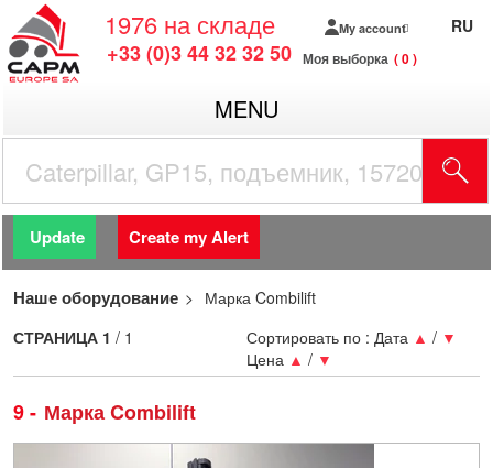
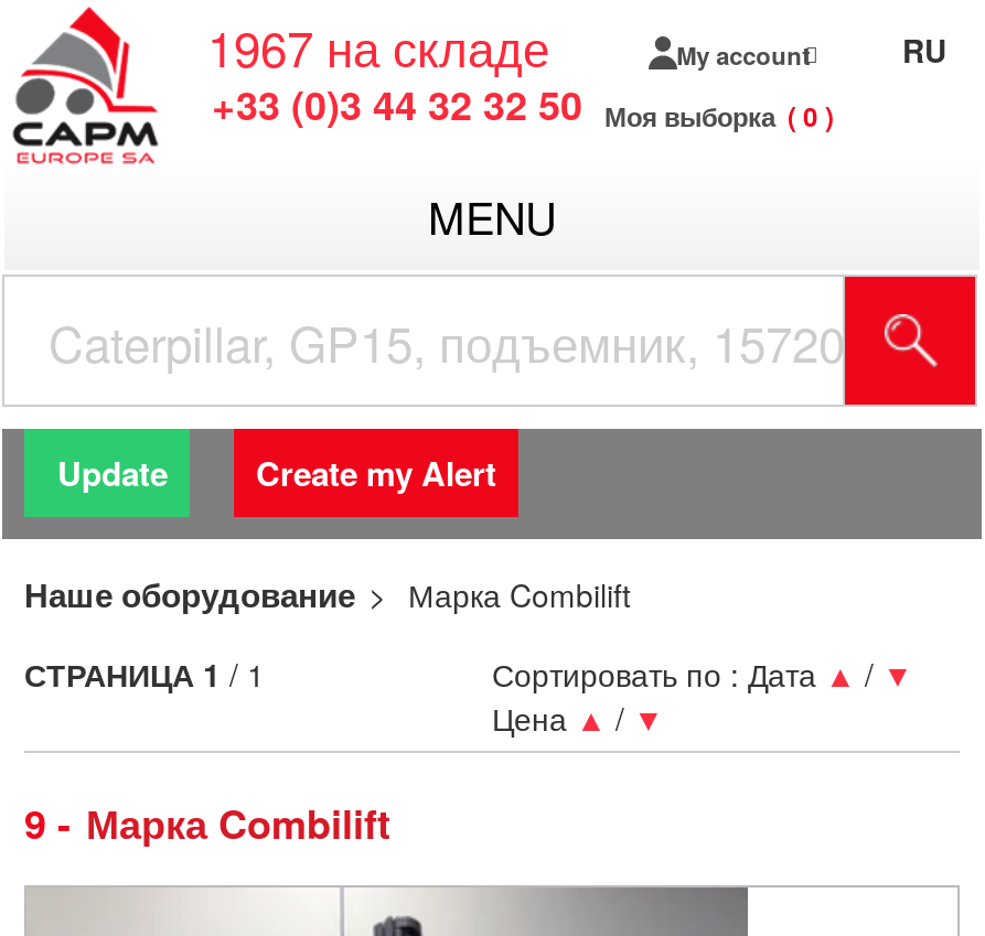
- 1976 на складе
+ 1967 на складе
